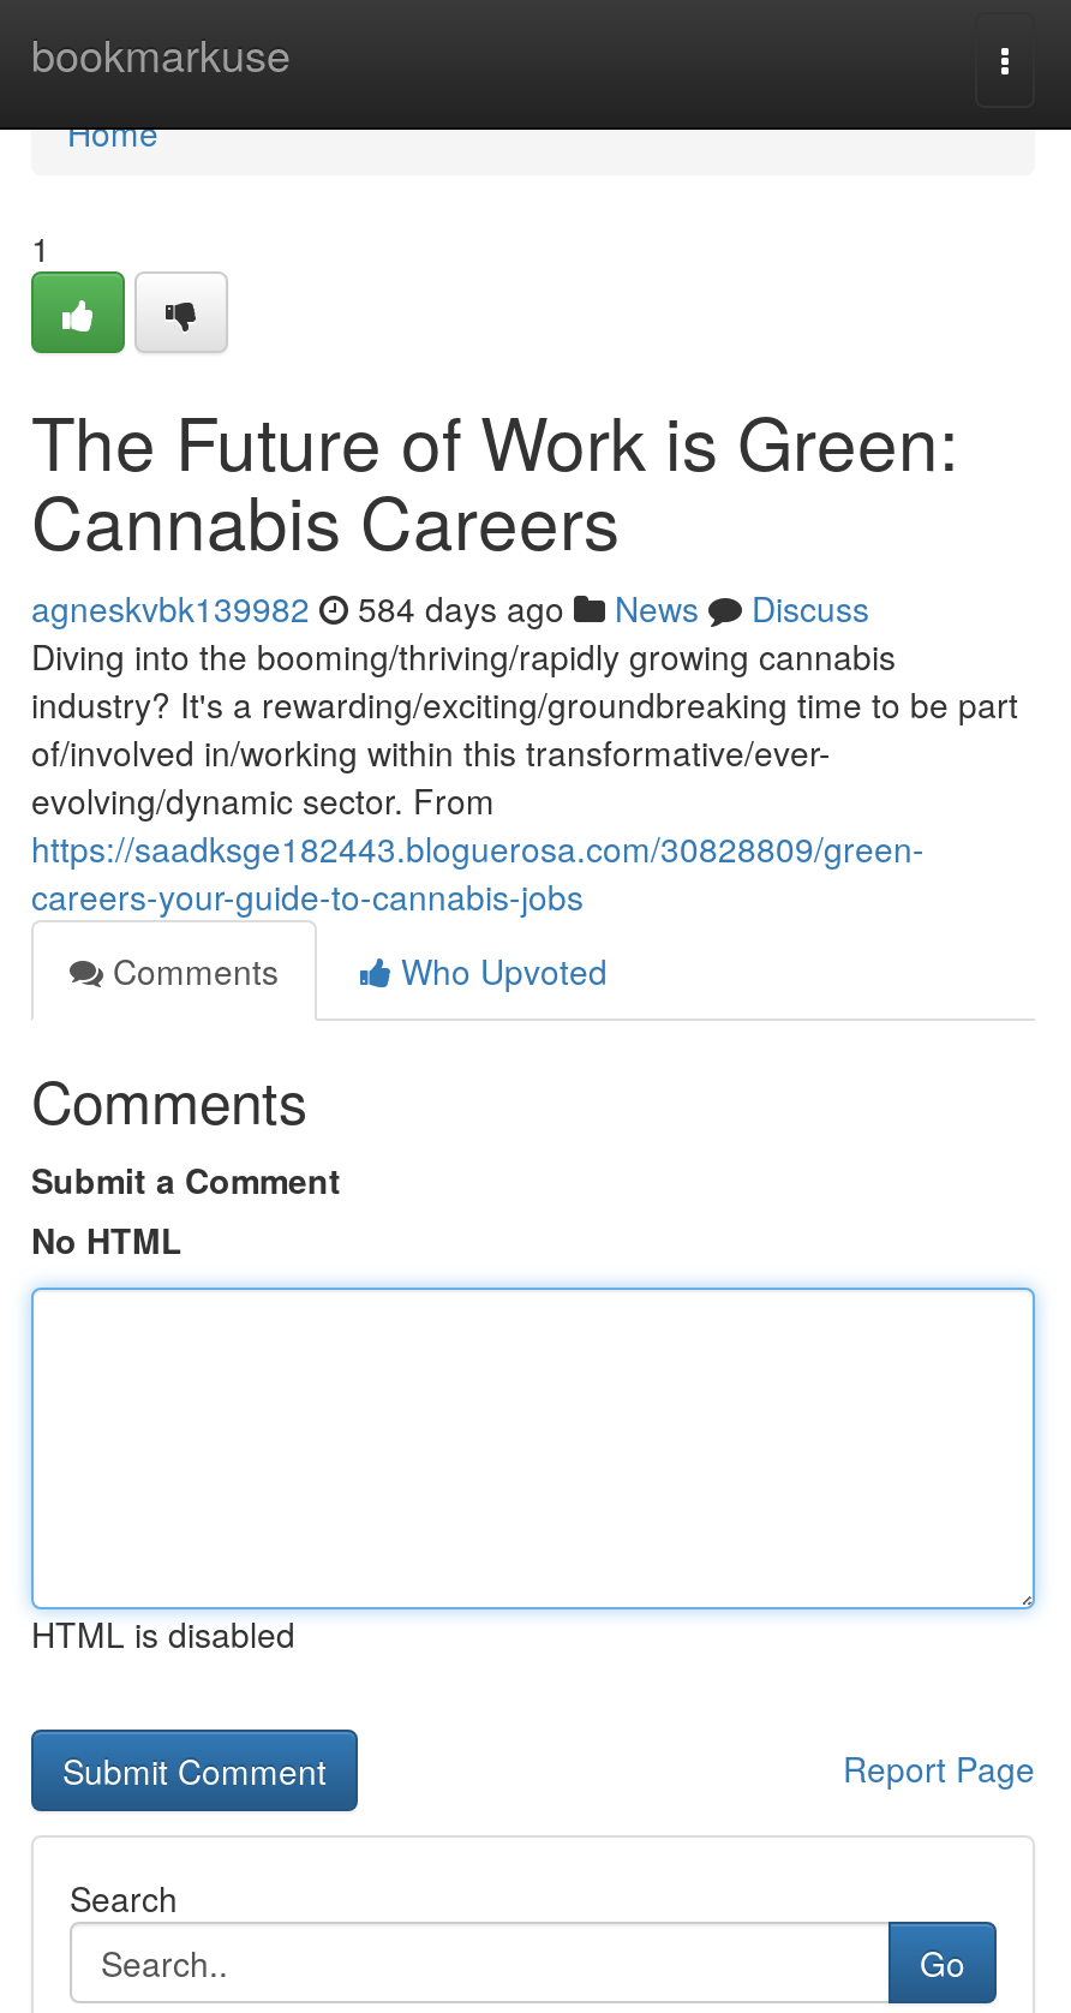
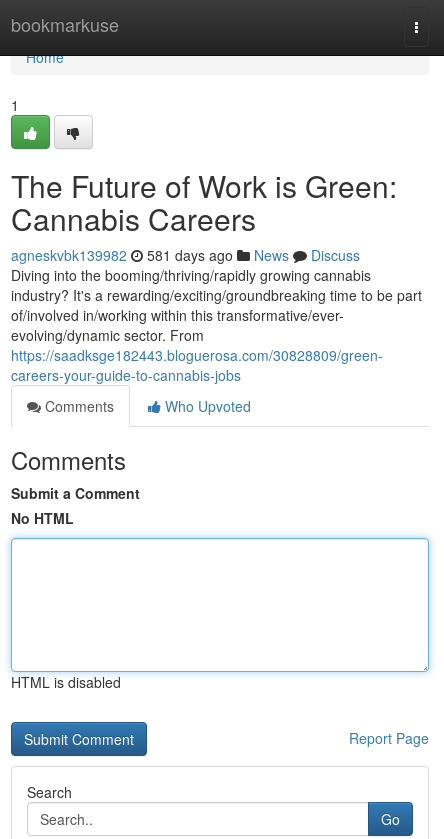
- agneskvbk139982 584 days ago News Discuss
+ agneskvbk139982 581 days ago News Discuss
